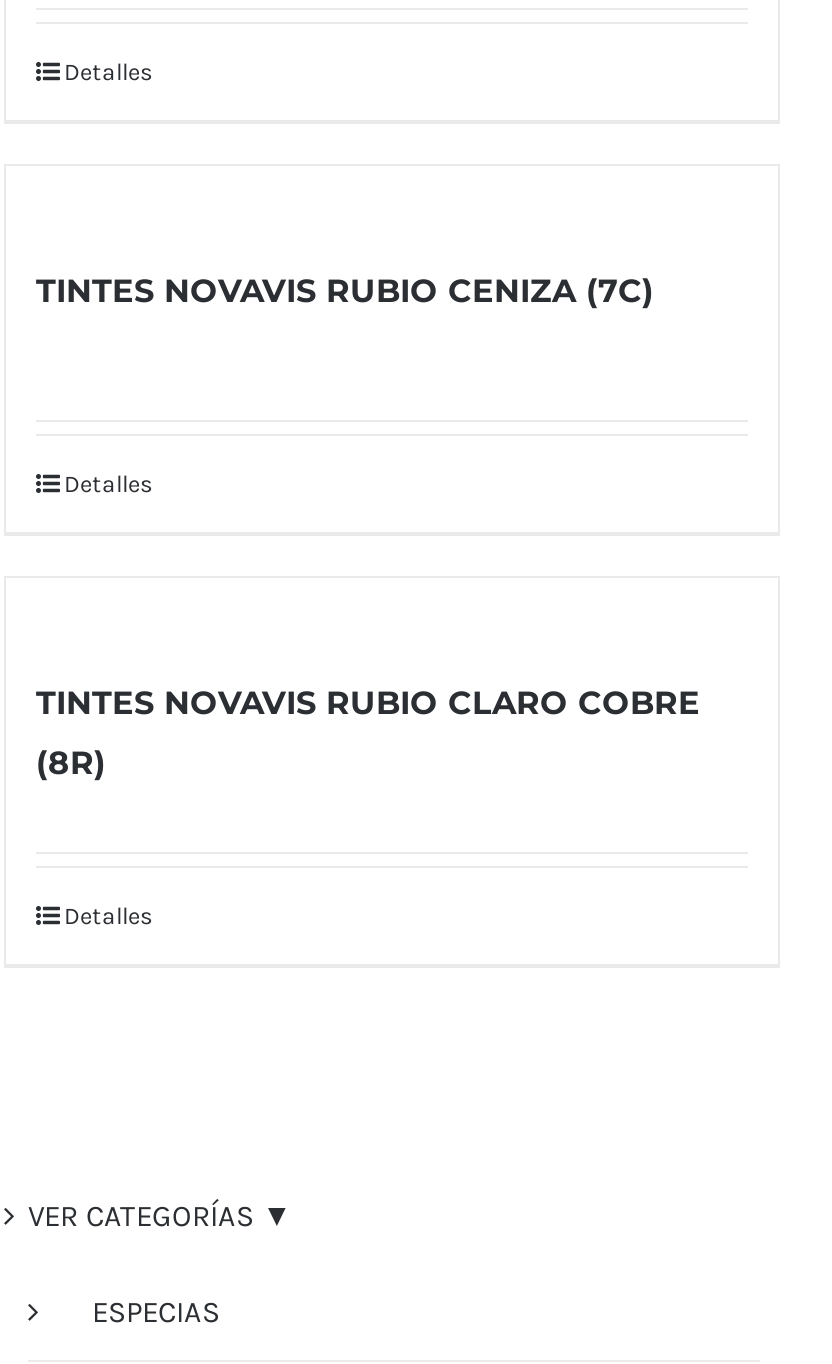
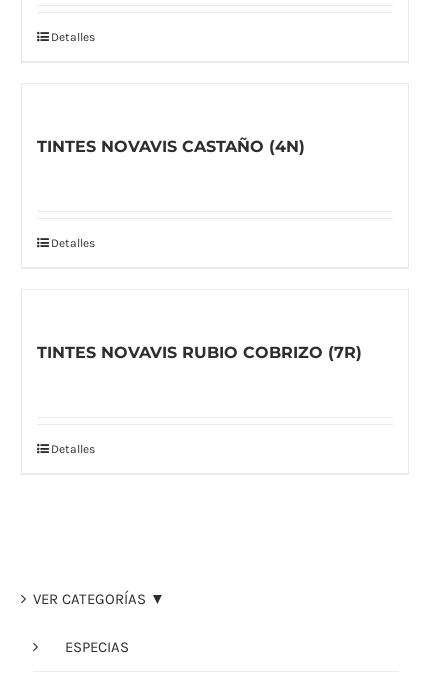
- TINTES NOVAVIS RUBIO CENIZA (7C)
+ TINTES NOVAVIS CASTAÑO (4N)

- TINTES NOVAVIS RUBIO CLARO COBRE
- (8R)
+ TINTES NOVAVIS RUBIO COBRIZO (7R)
